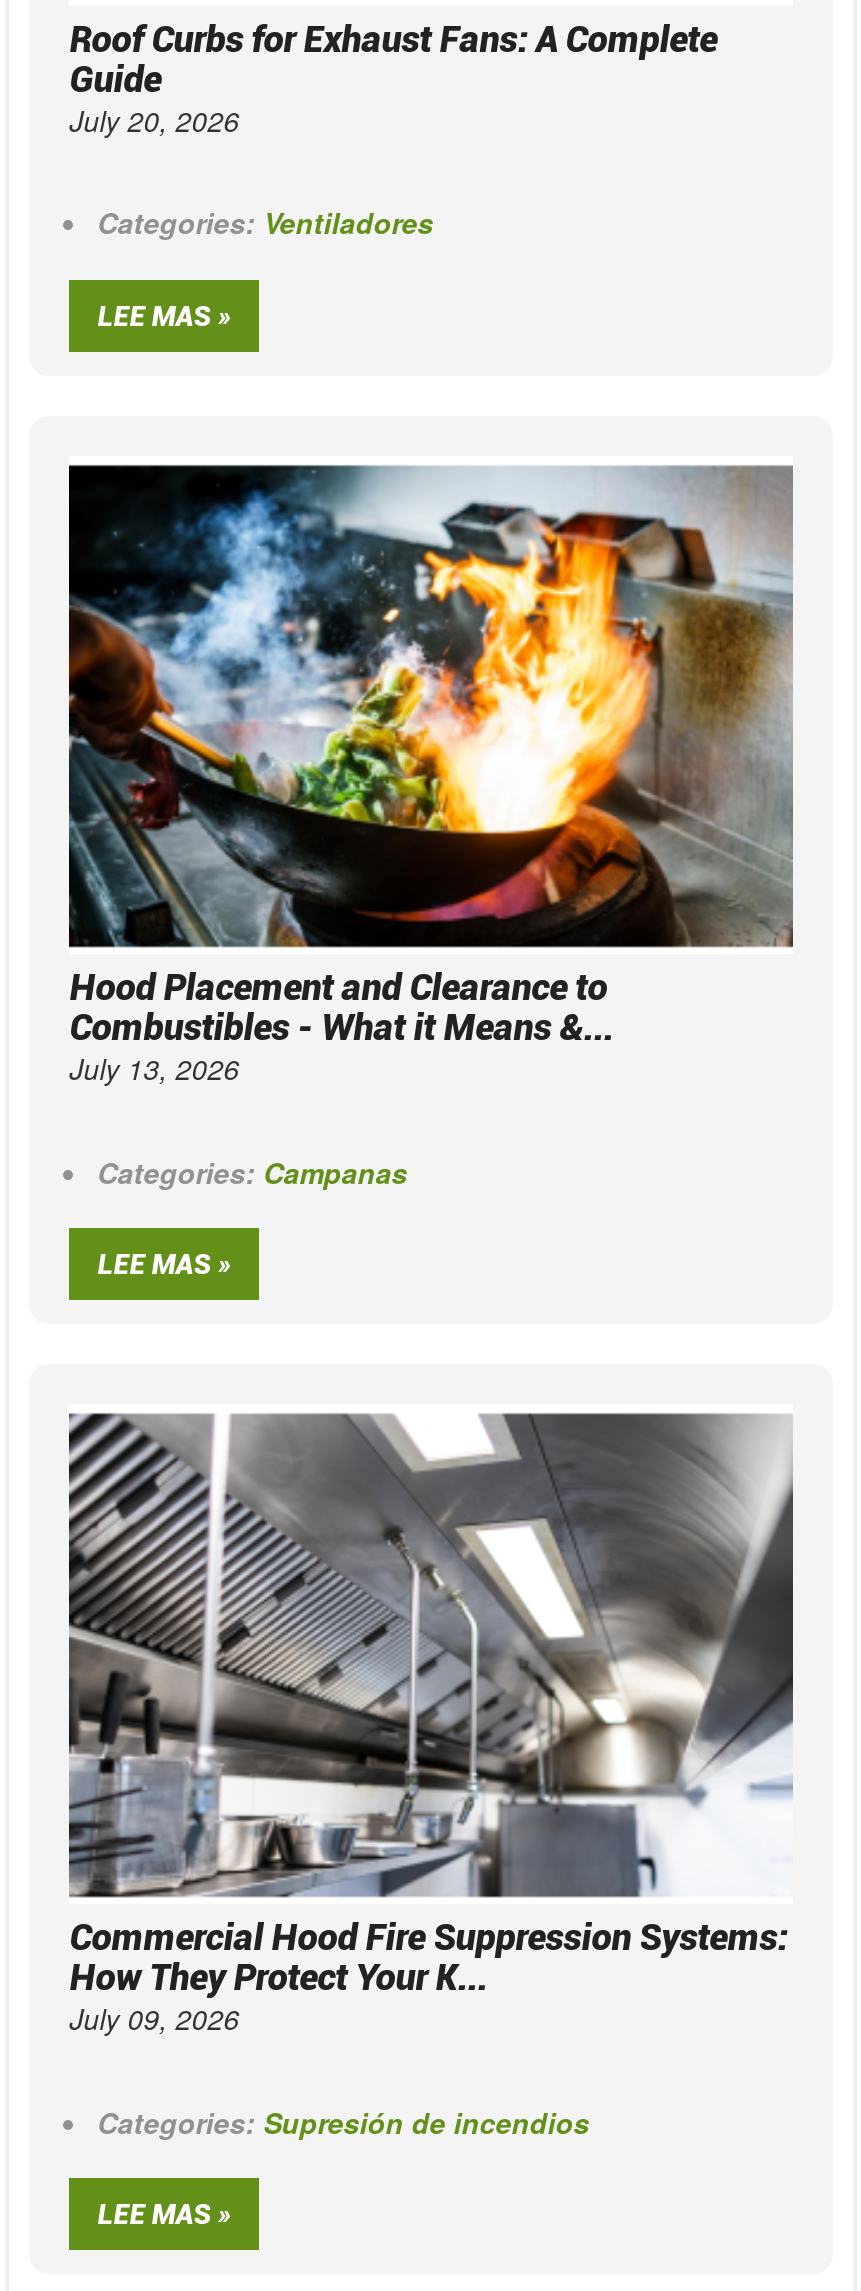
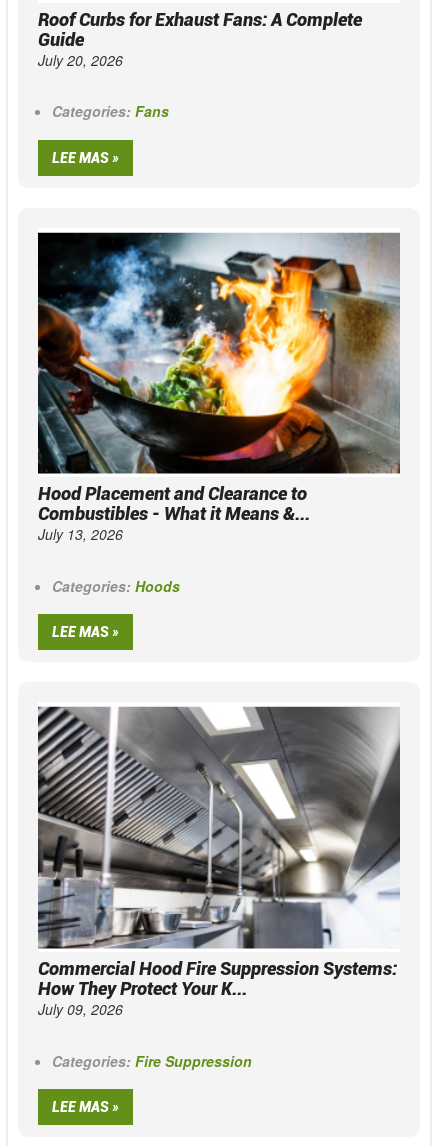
- Categories: Ventiladores
+ Categories: Fans

- Categories: Campanas
+ Categories: Hoods

- Categories: Supresión de incendios
+ Categories: Fire Suppression
